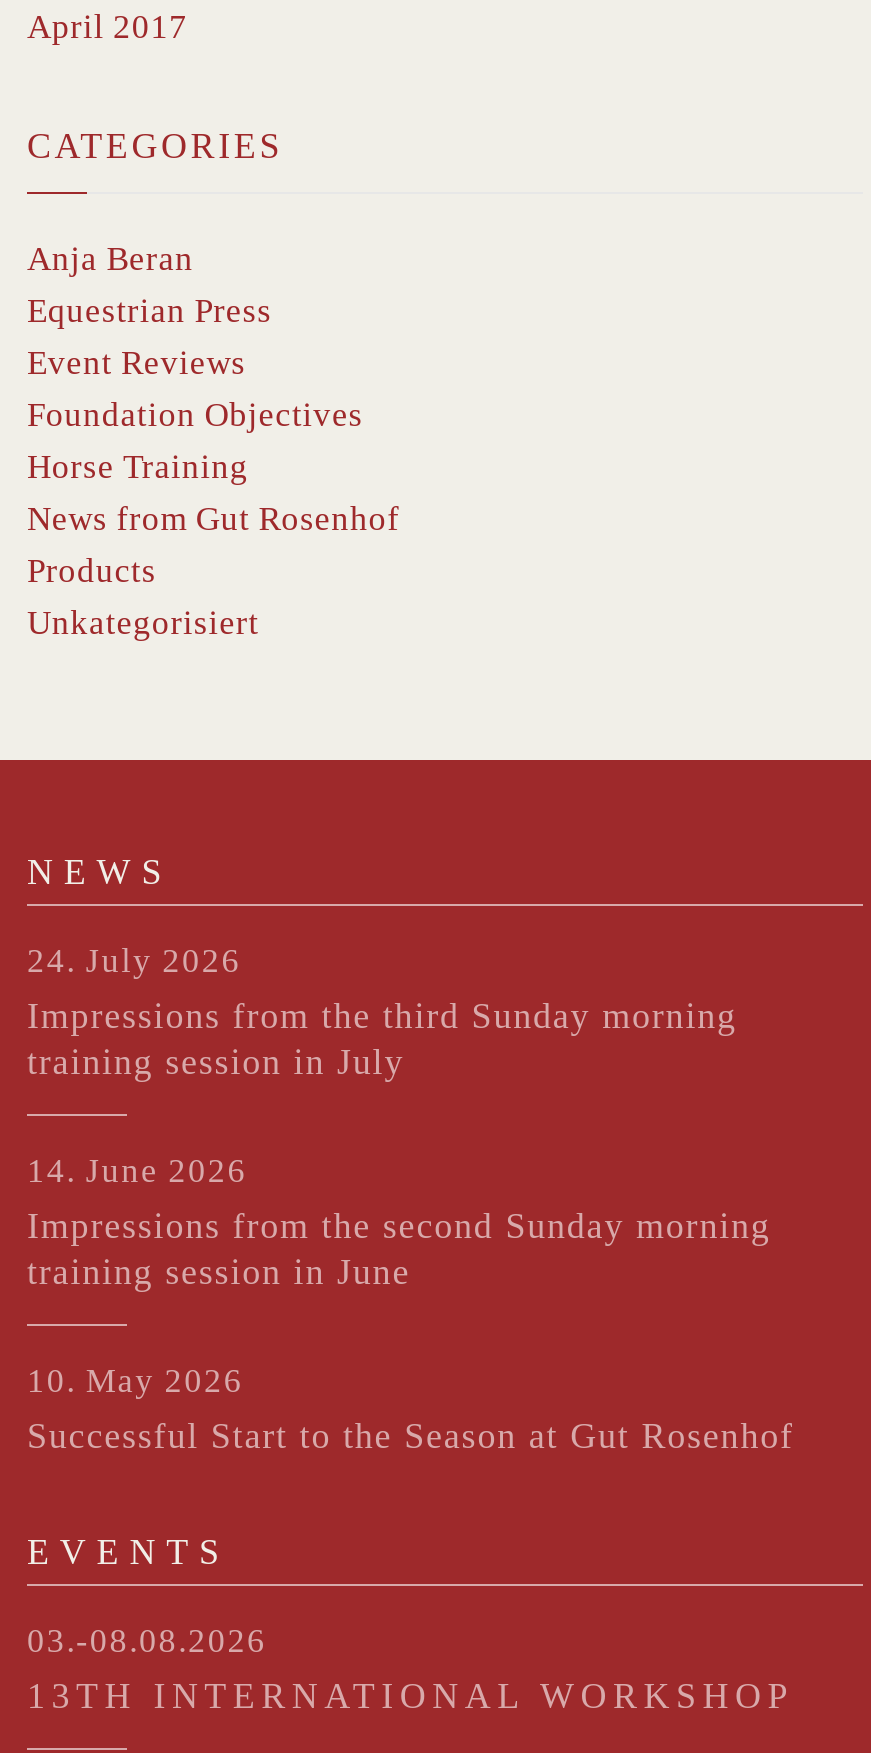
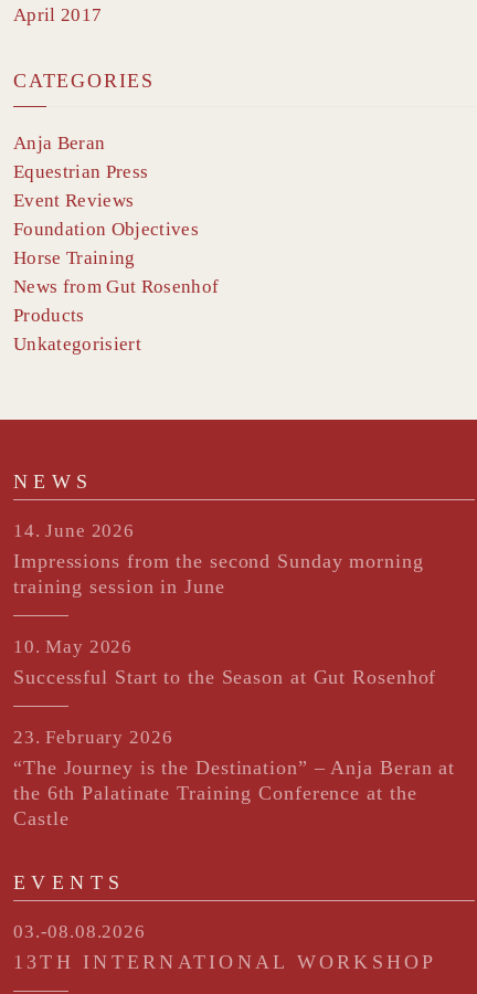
- 24. July 2026
- Impressions from the third Sunday morning
- training session in July

moved up: 14. June 2026 | Impressions from the second Sunday morning | training session in June | 10. May 2026 | Successful Start to the Season at Gut Rosenhof

+ 23. February 2026
+ “The Journey is the Destination” – Anja Beran at
+ the 6th Palatinate Training Conference at the
+ Castle
